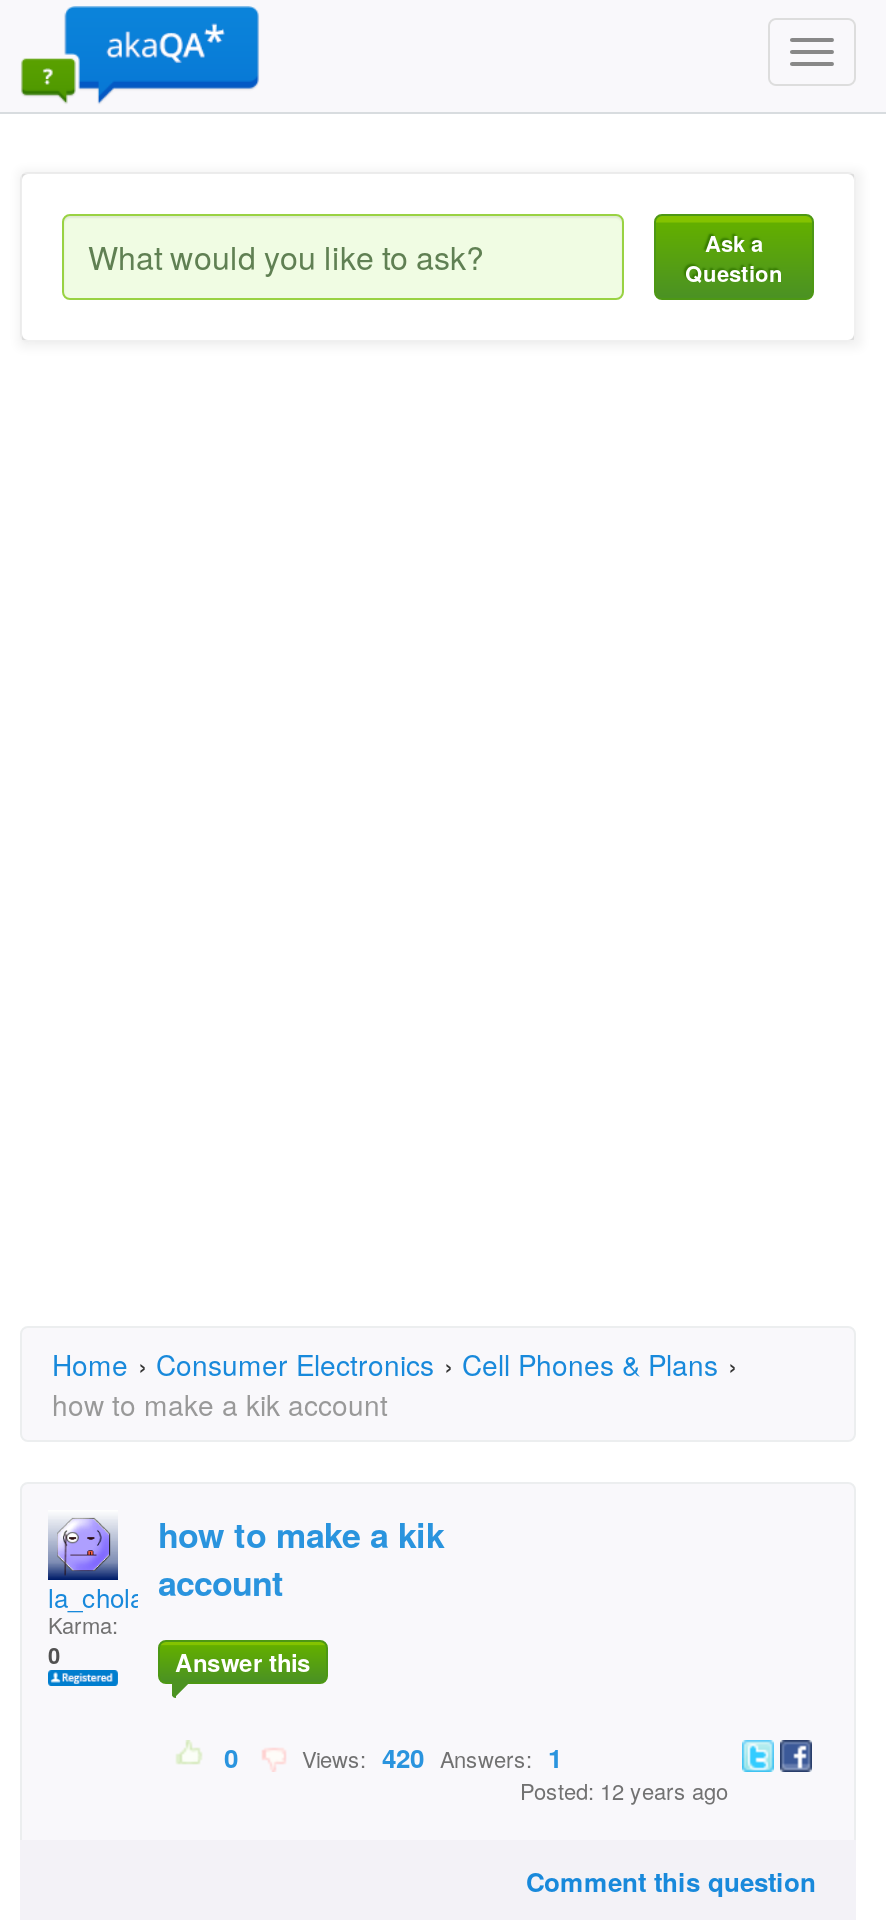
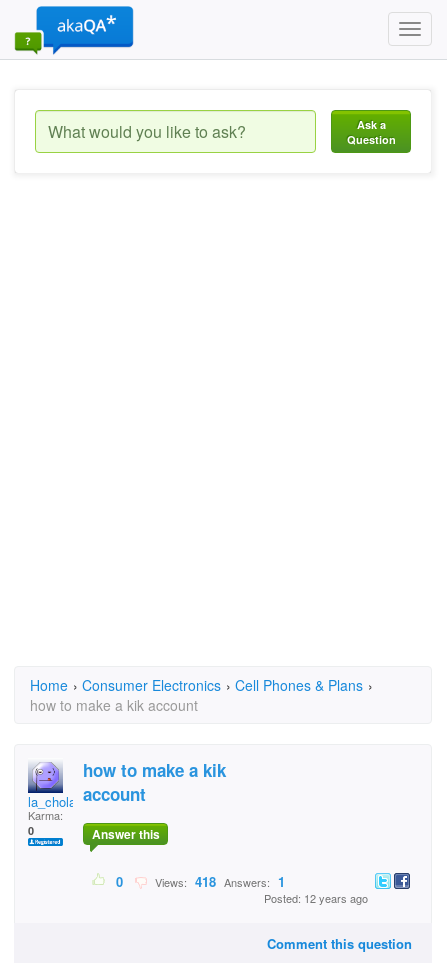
- Views: 420 Answers: 1
+ Views: 418 Answers: 1
